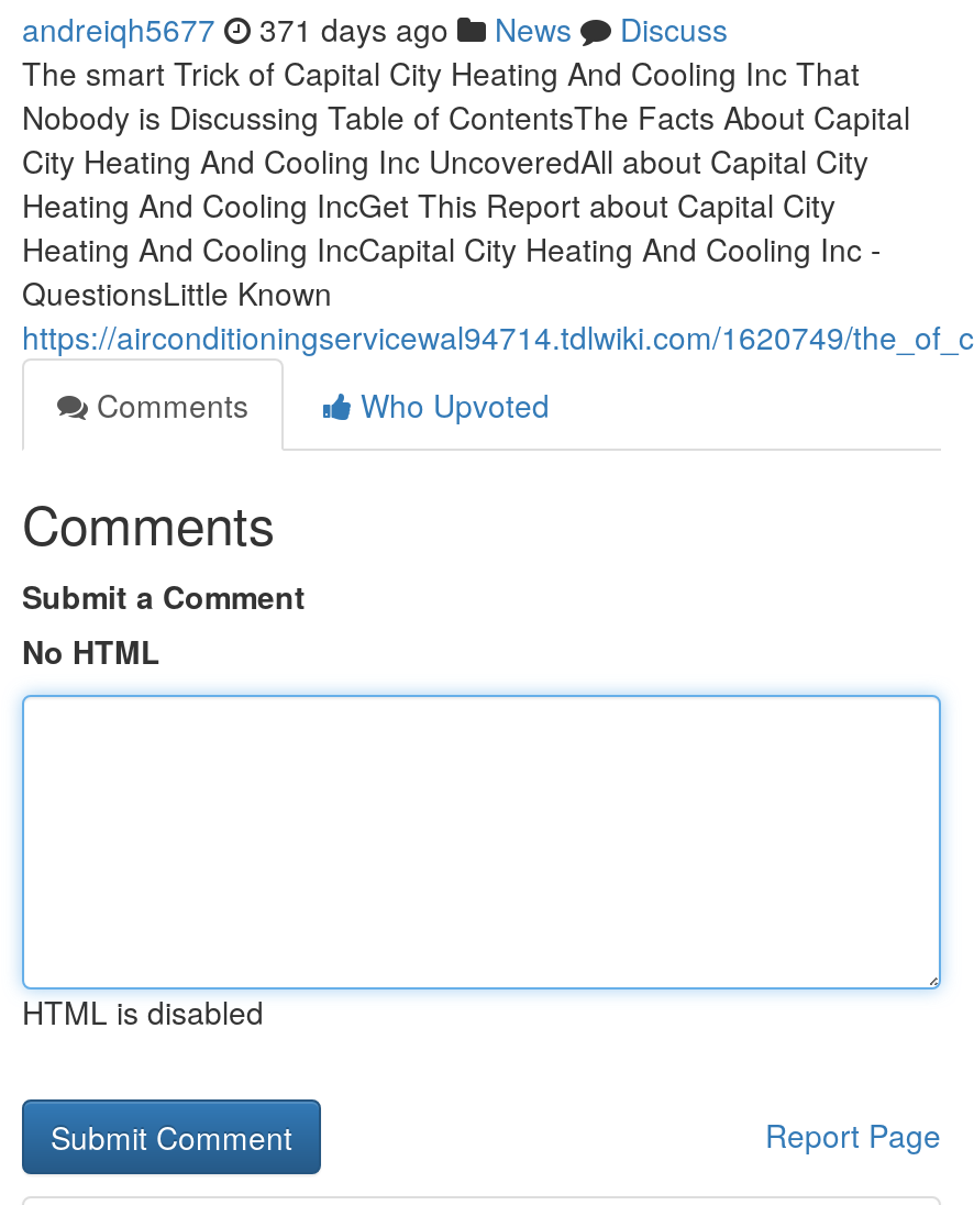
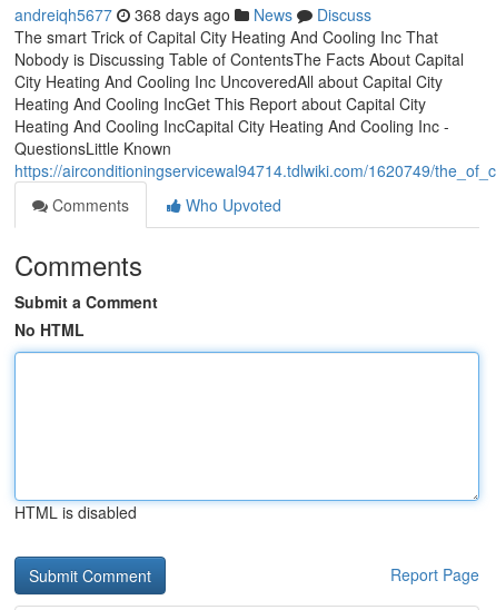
- andreiqh5677 371 days ago News Discuss
+ andreiqh5677 368 days ago News Discuss
